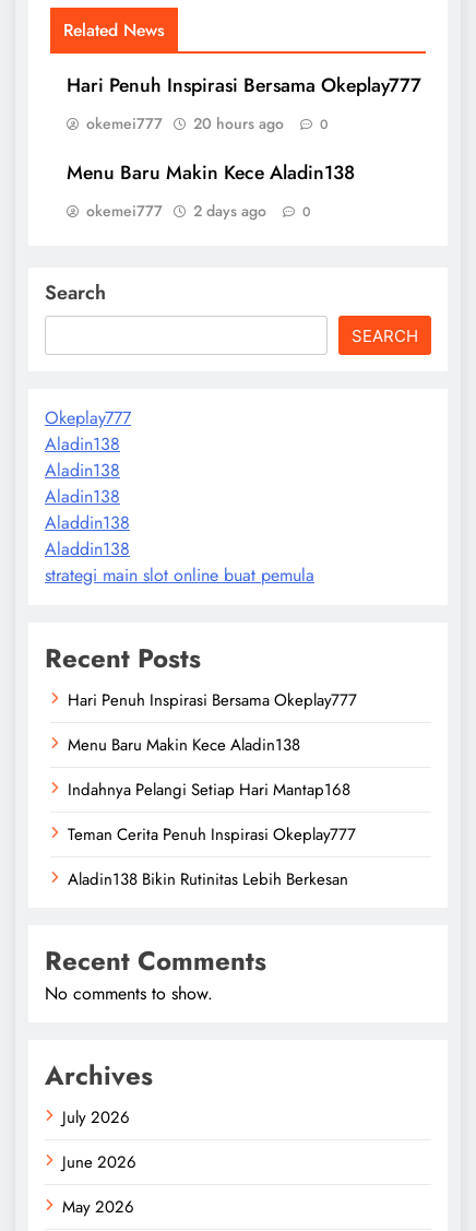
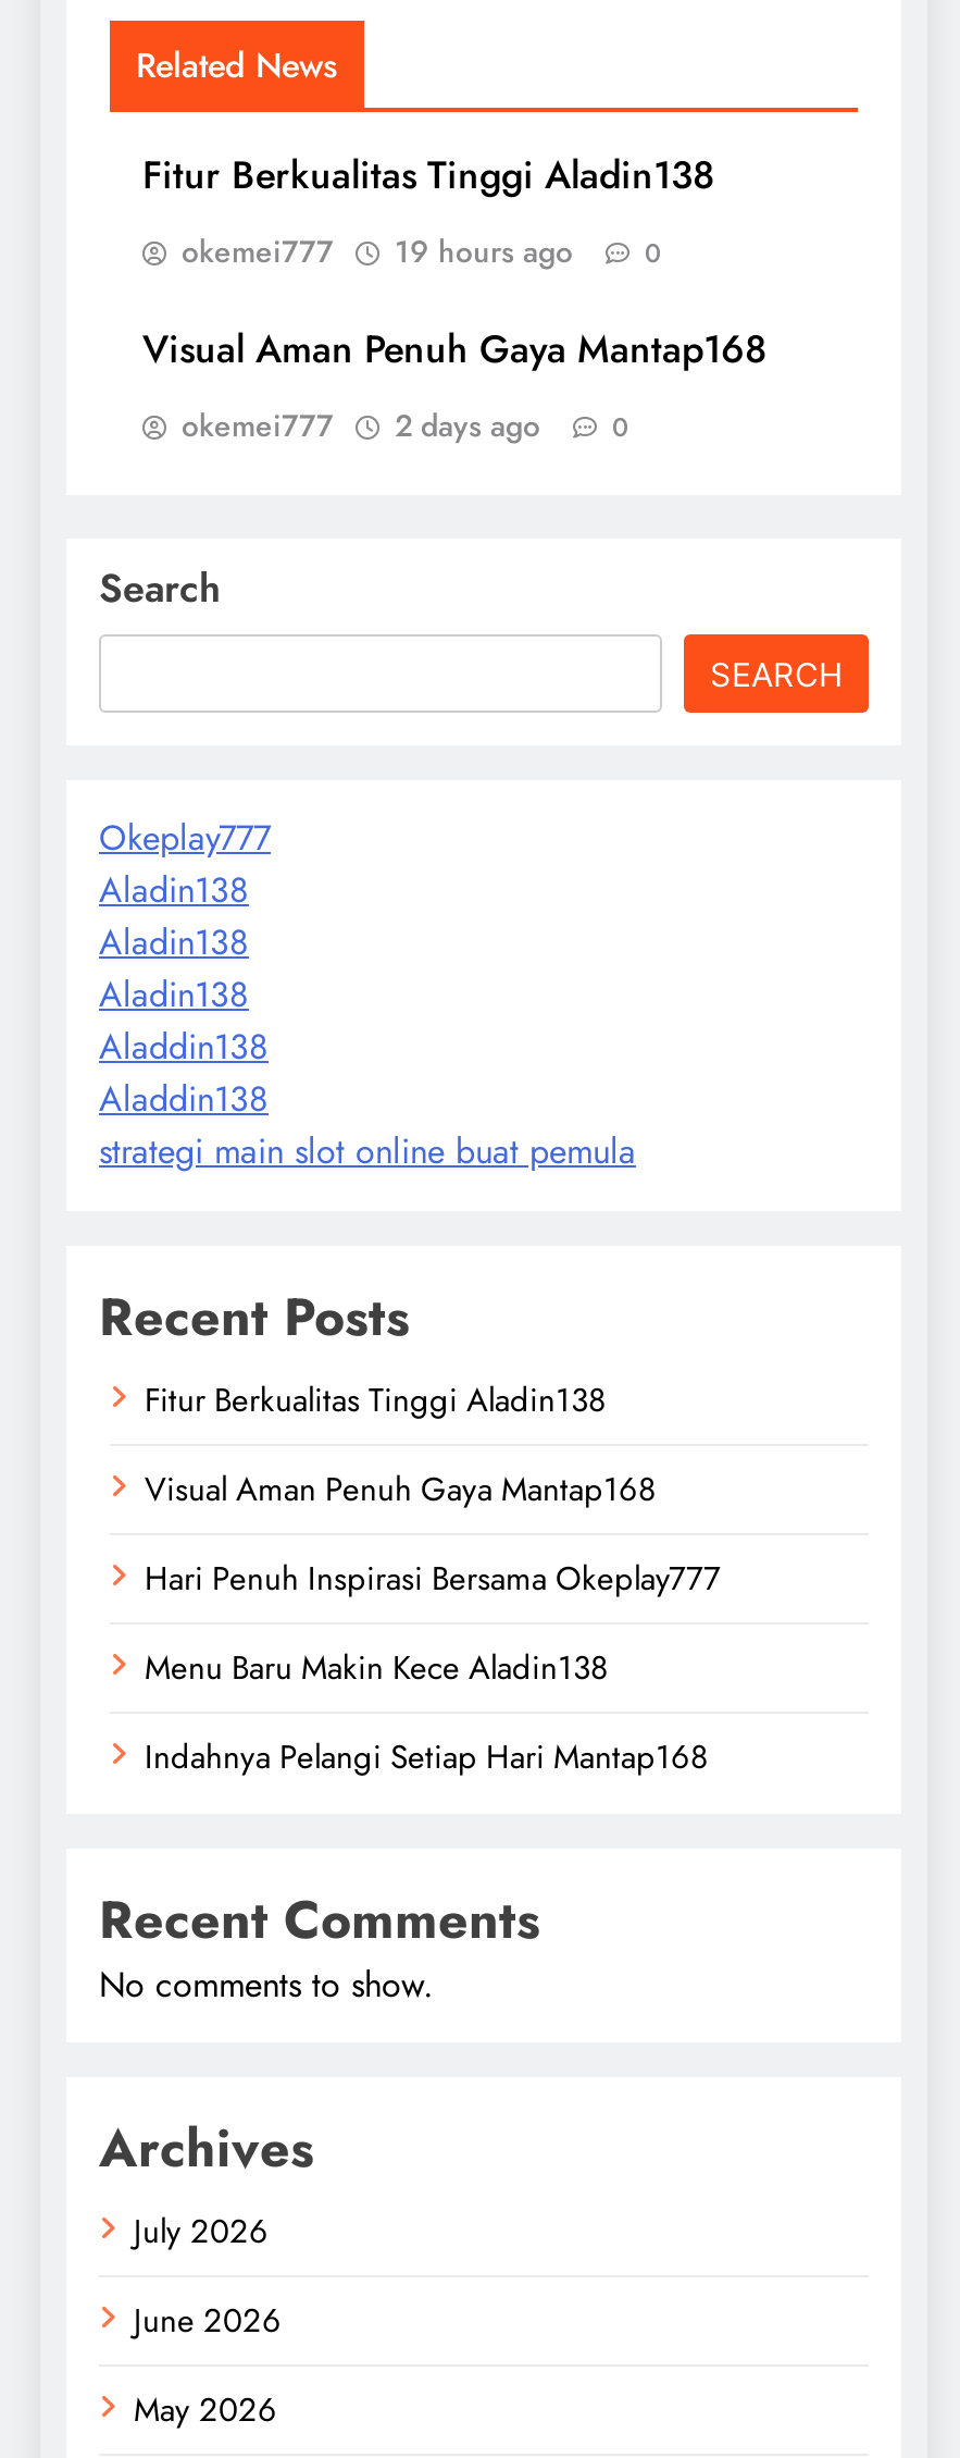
- Hari Penuh Inspirasi Bersama Okeplay777
+ Fitur Berkualitas Tinggi Aladin138

- okemei777 20 hours ago 0
+ okemei777 19 hours ago 0

- Menu Baru Makin Kece Aladin138
+ Visual Aman Penuh Gaya Mantap168

+ Fitur Berkualitas Tinggi Aladin138
+ Visual Aman Penuh Gaya Mantap168

moved down: Hari Penuh Inspirasi Bersama Okeplay777 | Menu Baru Makin Kece Aladin138 | Indahnya Pelangi Setiap Hari Mantap168

- Teman Cerita Penuh Inspirasi Okeplay777
- Aladin138 Bikin Rutinitas Lebih Berkesan
